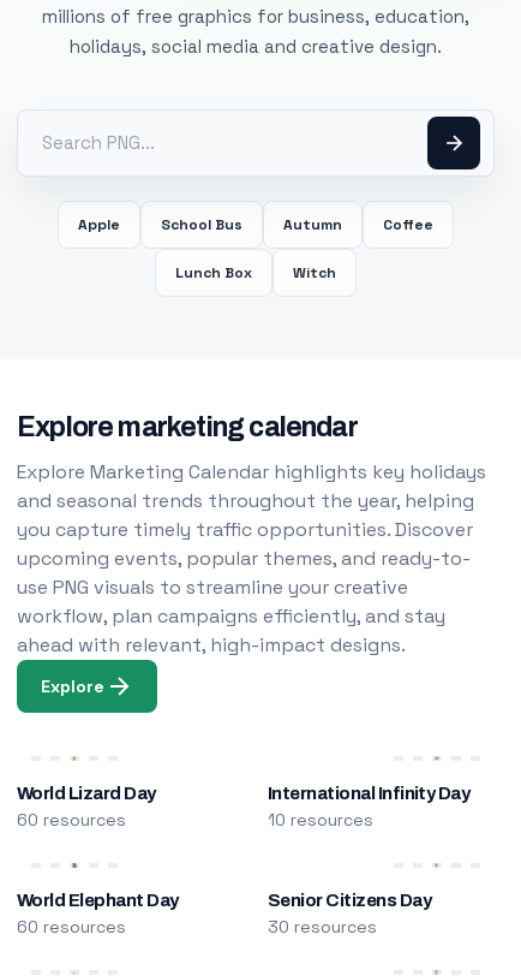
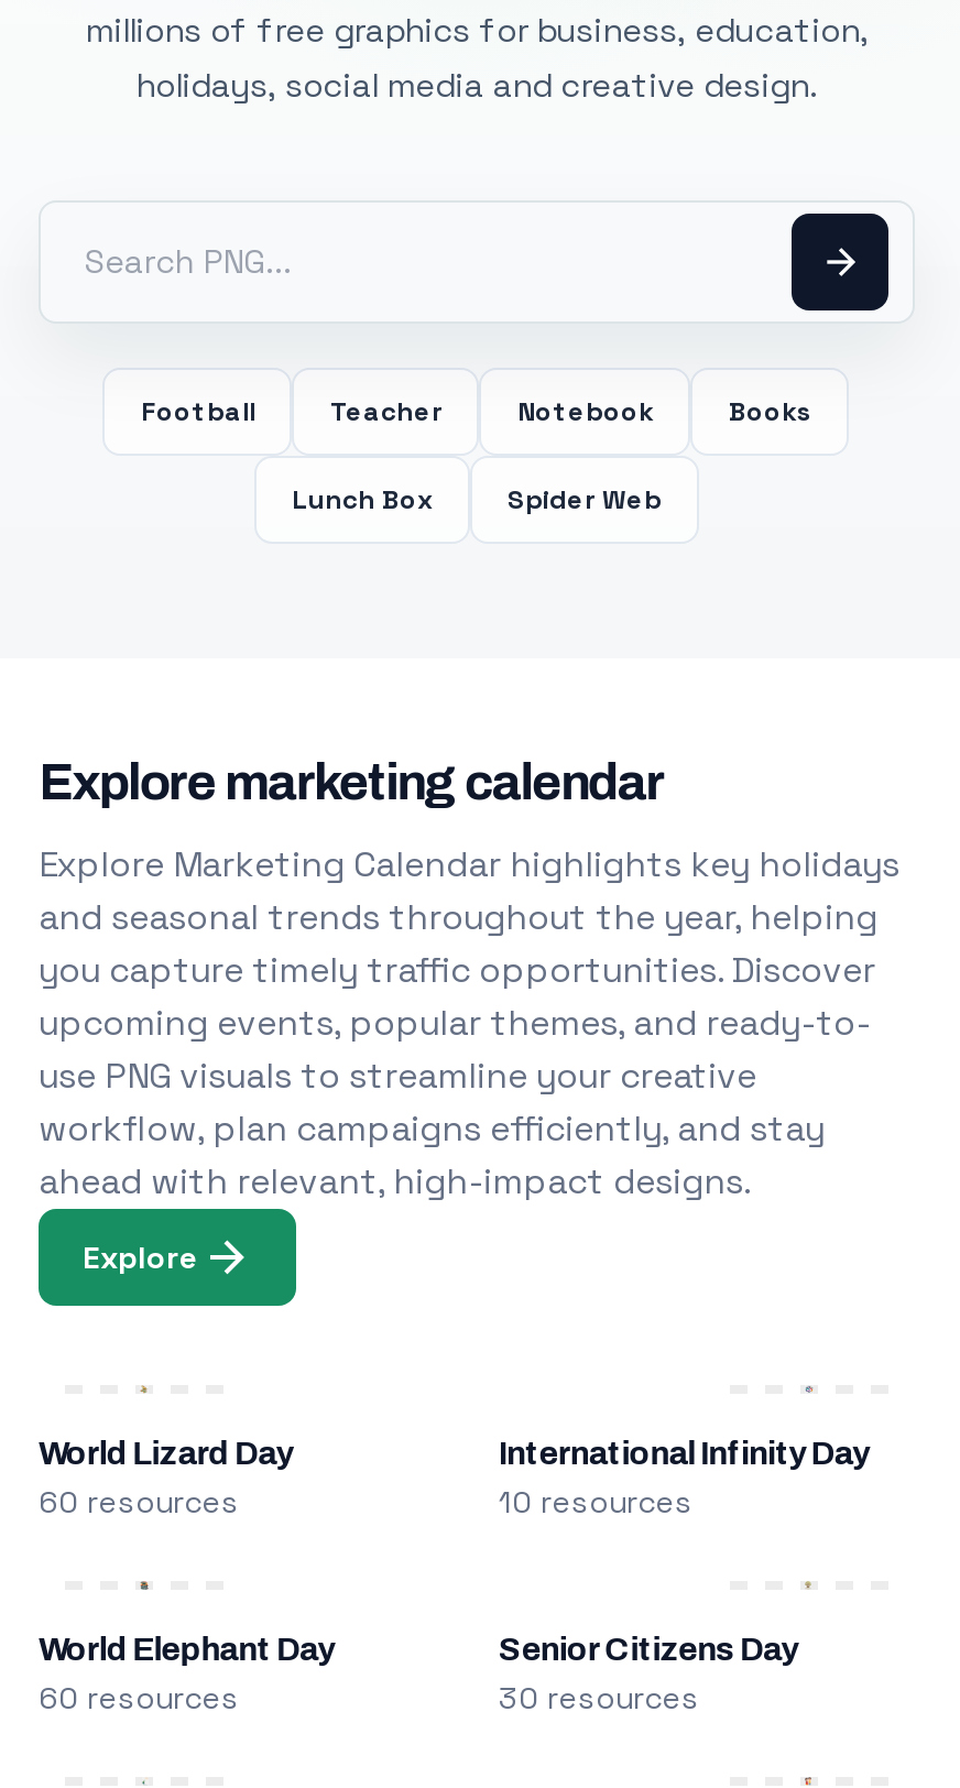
- Apple
- School Bus
- Autumn
- Coffee
+ Football
+ Teacher
+ Notebook
+ Books

- Witch
+ Spider Web
